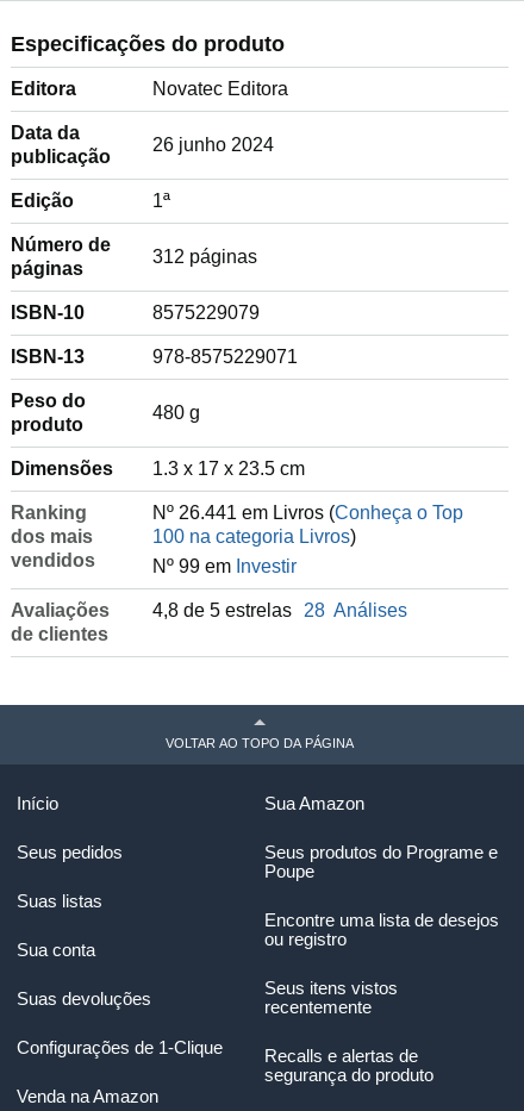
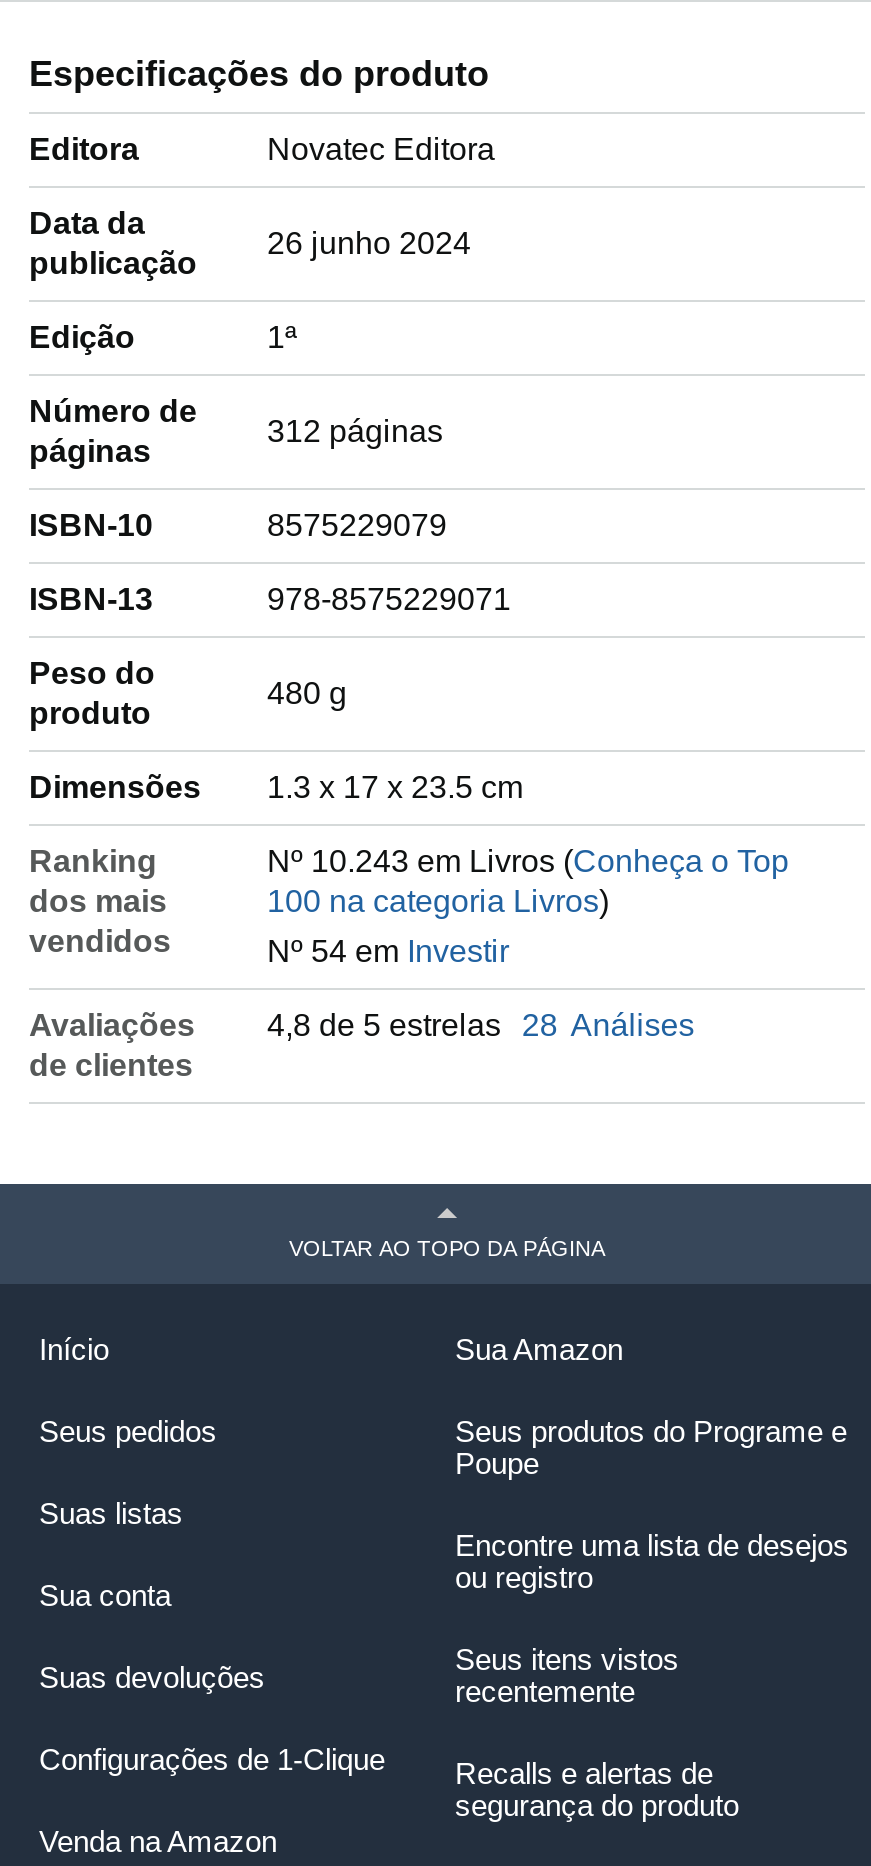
- Nº 26.441 em Livros (Conheça o Top
+ Nº 10.243 em Livros (Conheça o Top

- Nº 99 em Investir
+ Nº 54 em Investir
